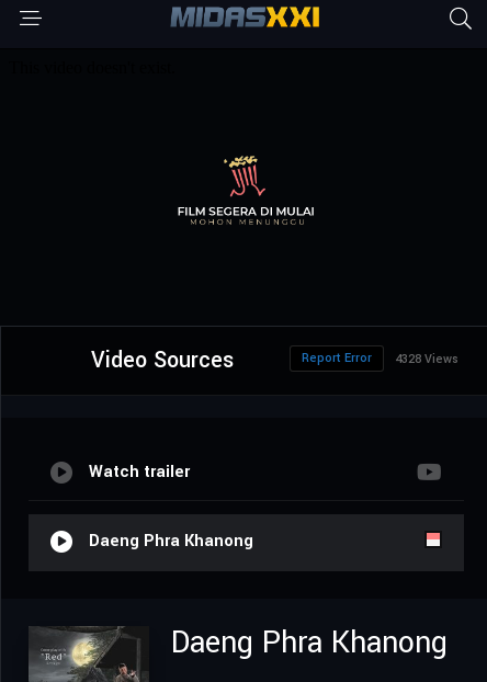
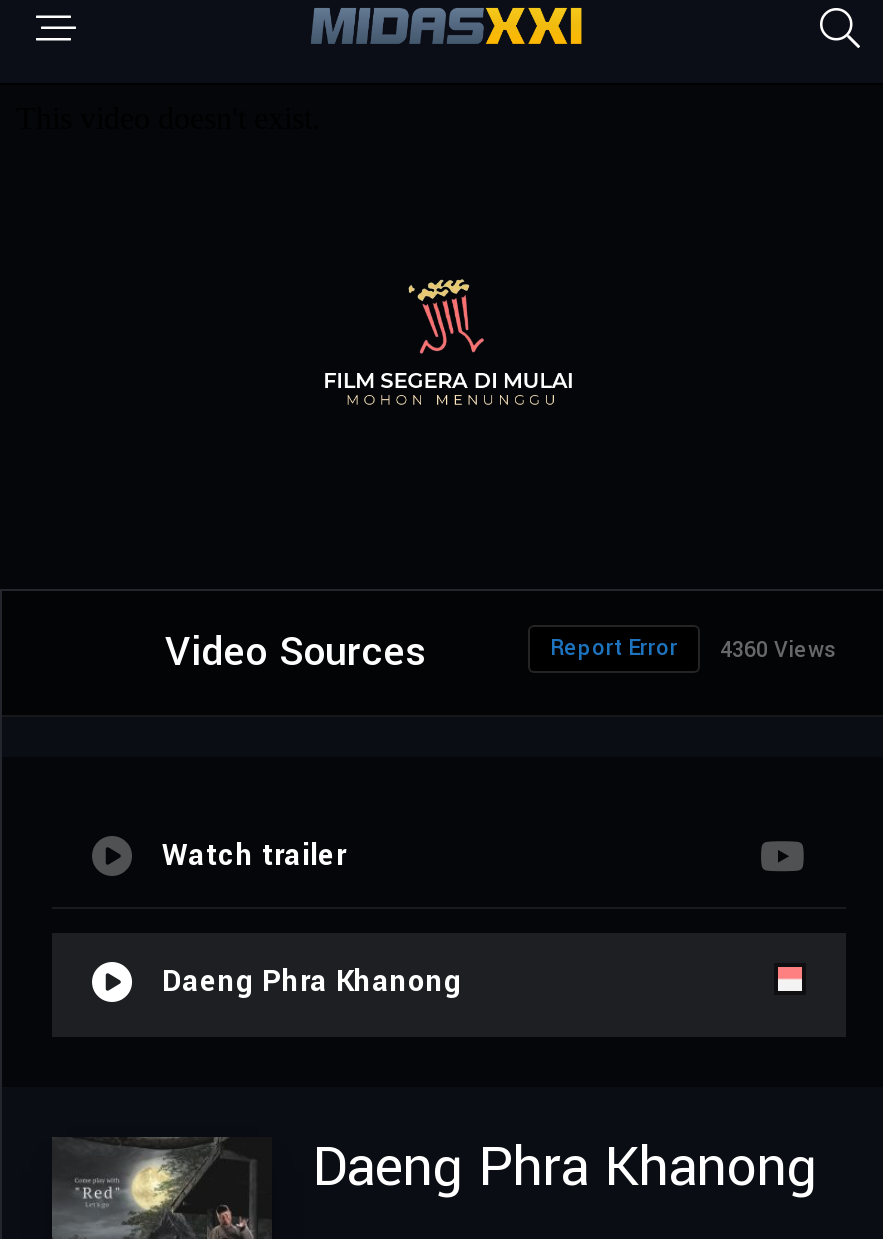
- Report Error 4328 Views
+ Report Error 4360 Views
